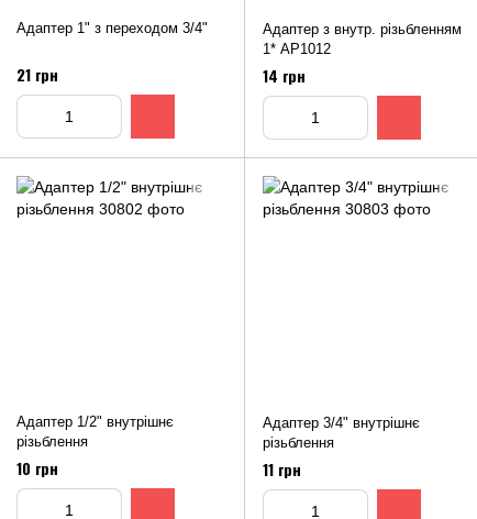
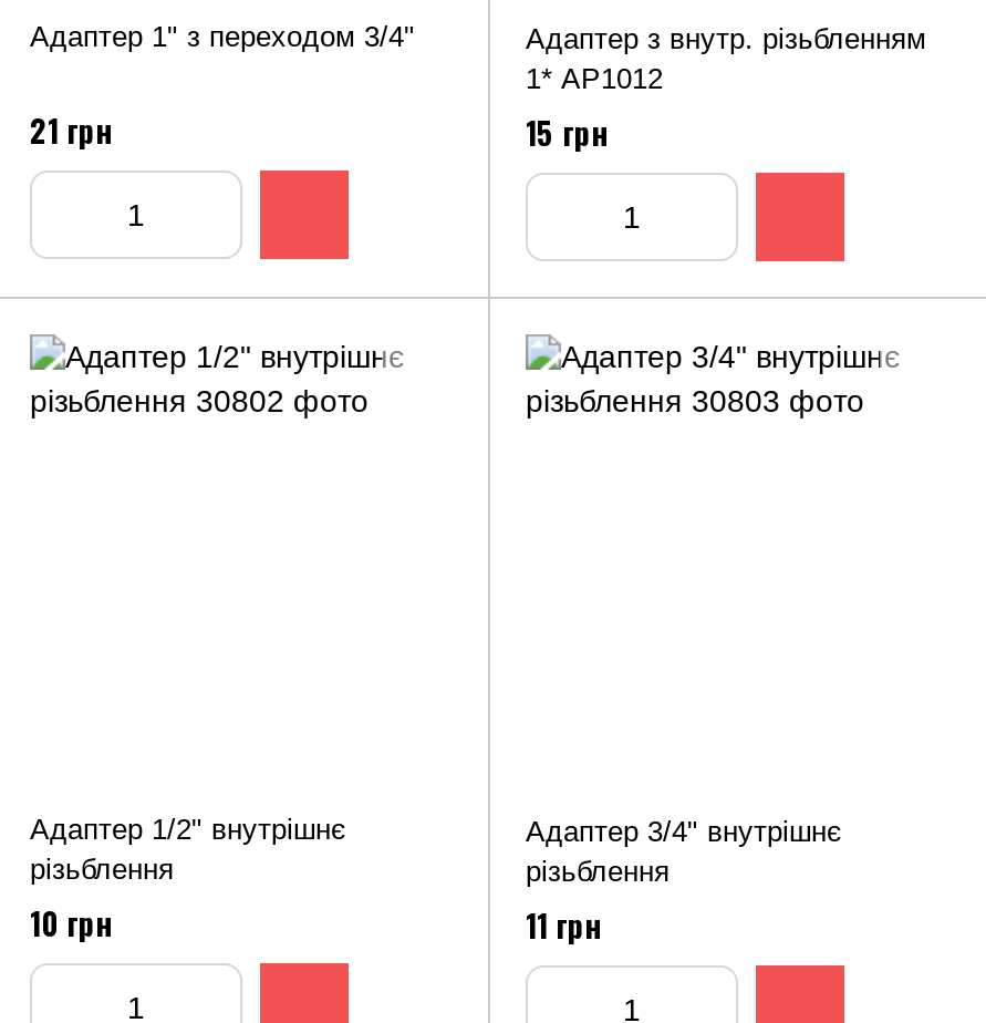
- 14 грн
+ 15 грн
